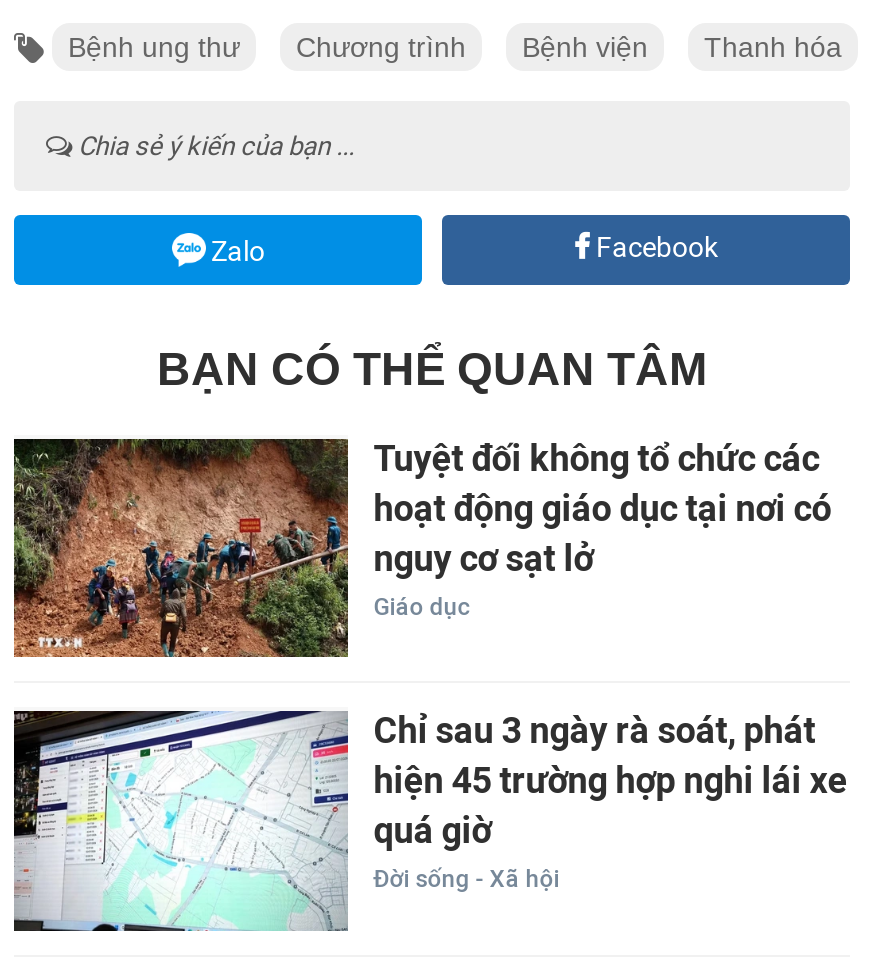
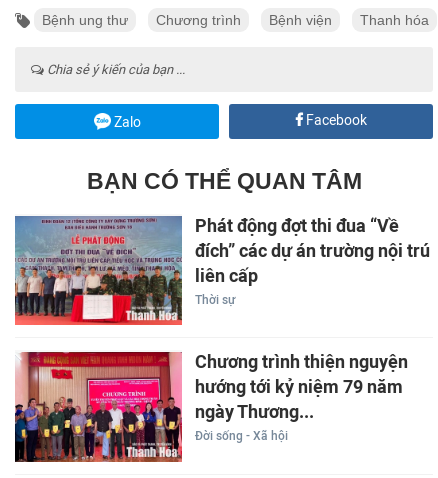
- [image]
- Tuyệt đối không tổ chức các
- hoạt động giáo dục tại nơi có
- nguy cơ sạt lở
- Giáo dục
+ [image]
+ Phát động đợt thi đua “Về
+ đích” các dự án trường nội trú
+ liên cấp
+ Thời sự

- [image]
- Chỉ sau 3 ngày rà soát, phát
- hiện 45 trường hợp nghi lái xe
- quá giờ
+ [image]
+ Chương trình thiện nguyện
+ hướng tới kỷ niệm 79 năm
+ ngày Thương...
